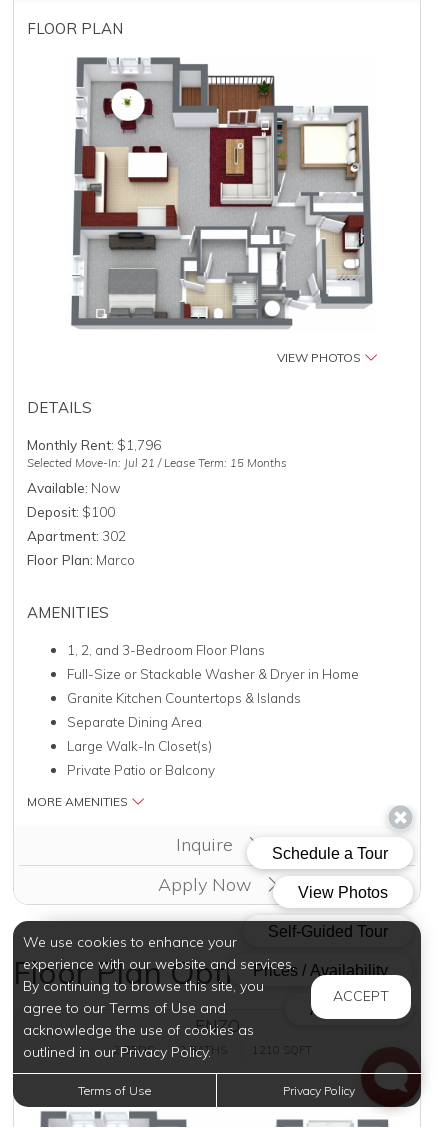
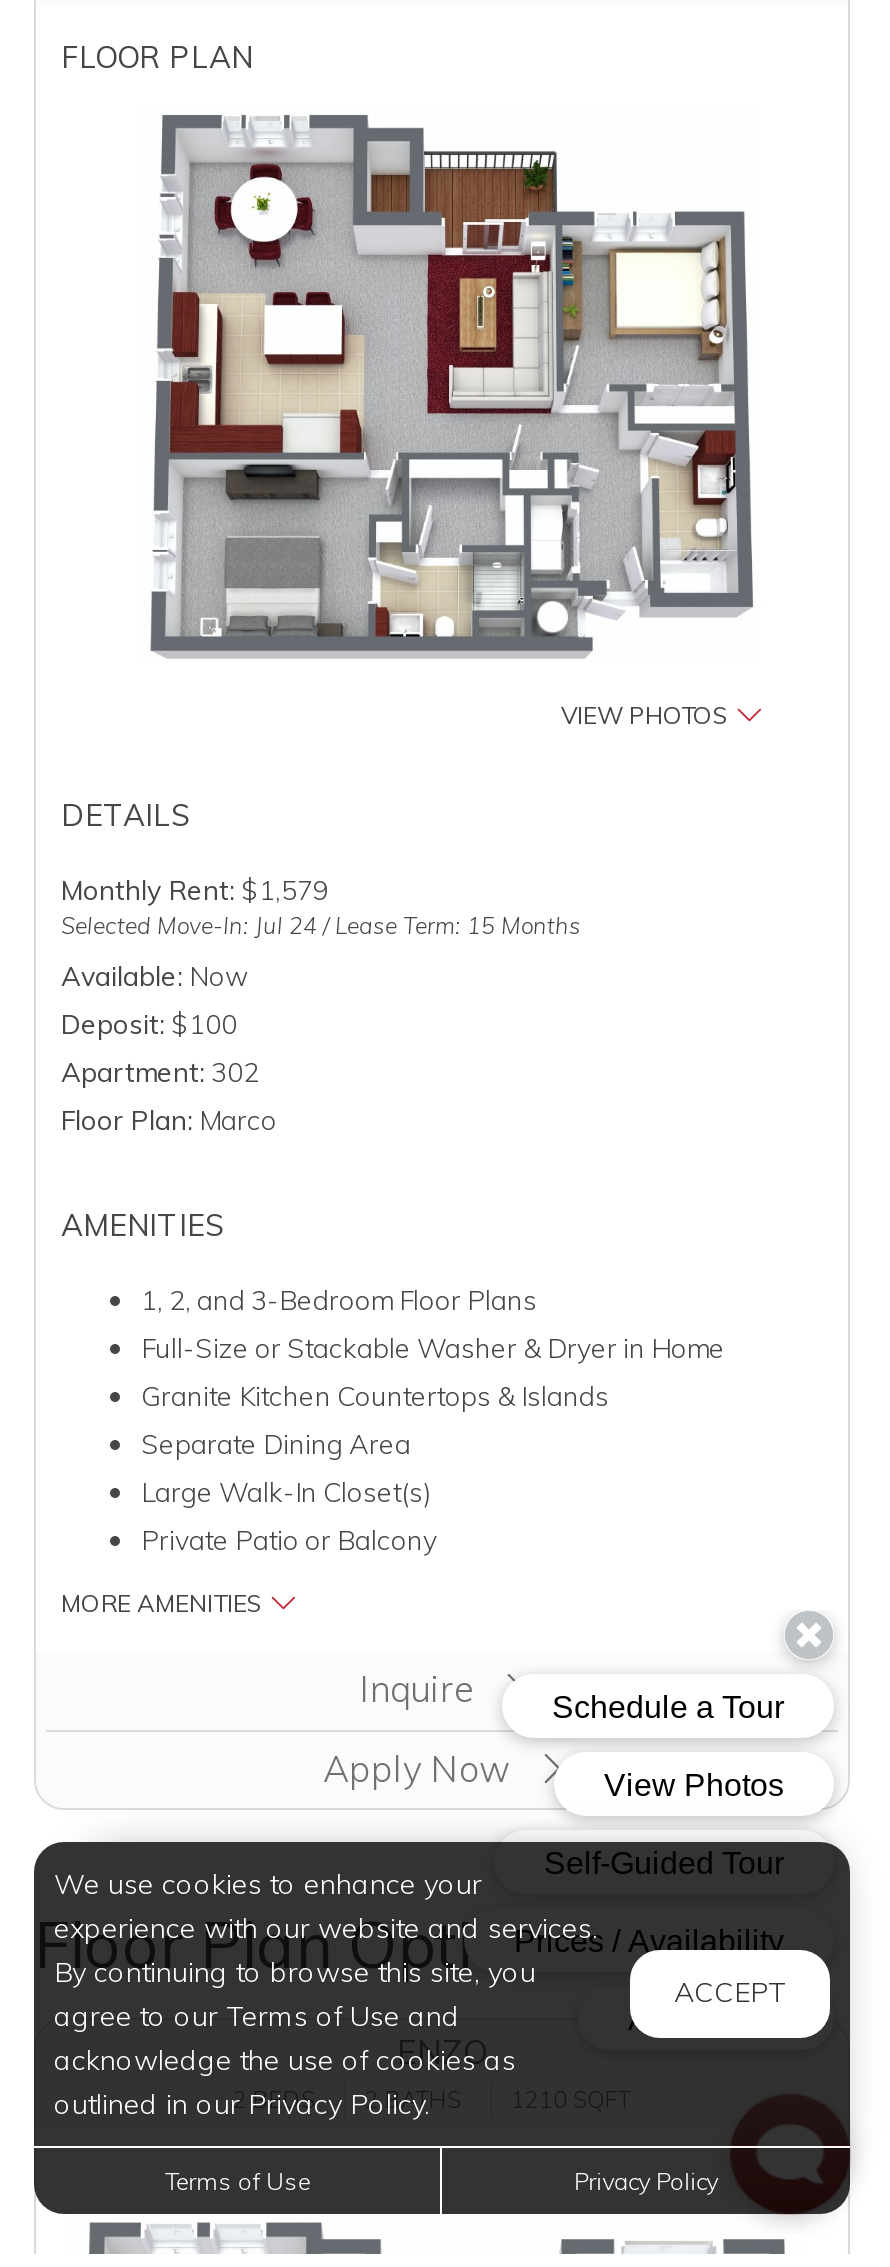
- Monthly Rent: $1,796
+ Monthly Rent: $1,579

- Selected Move-In: Jul 21 / Lease Term: 15 Months
+ Selected Move-In: Jul 24 / Lease Term: 15 Months
